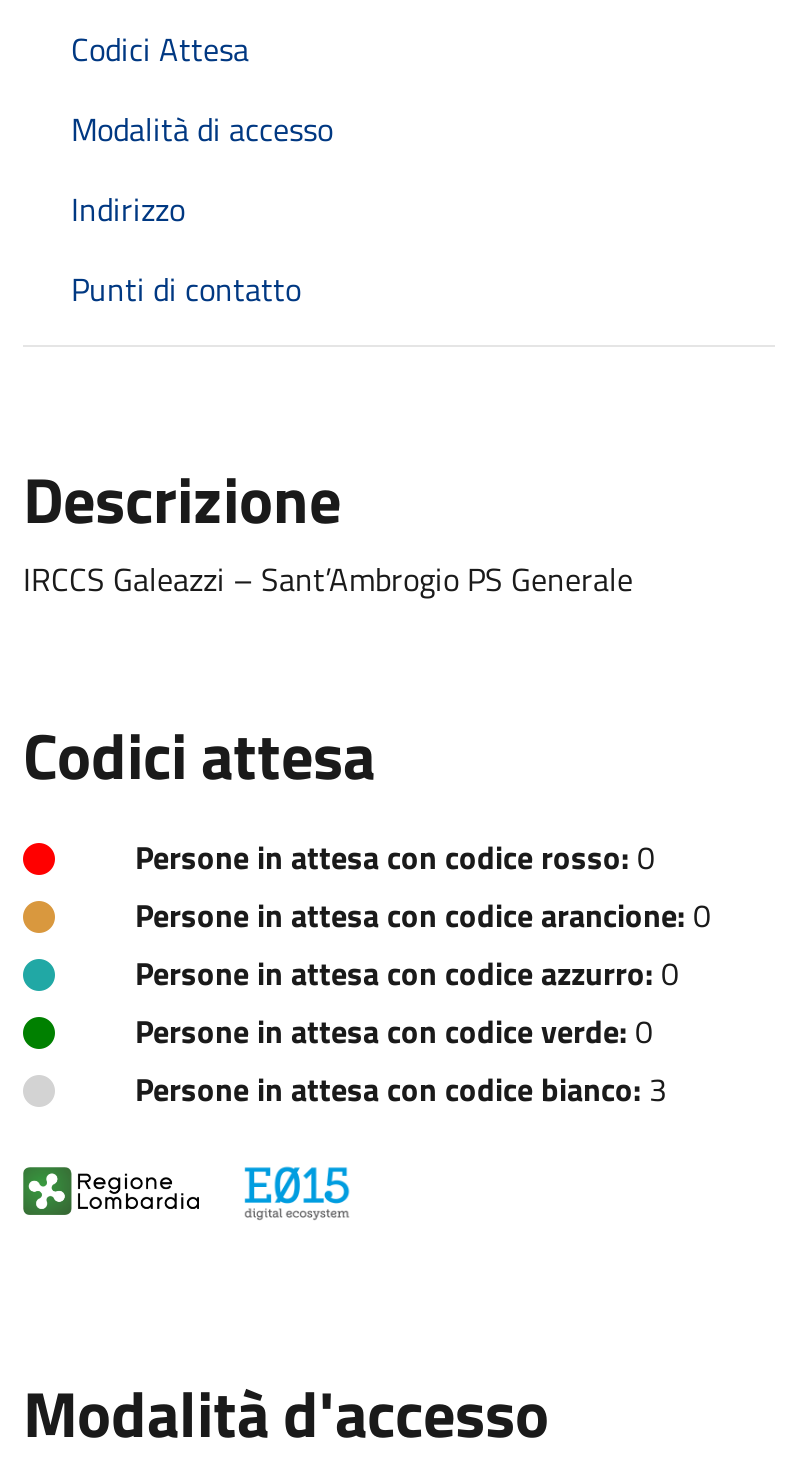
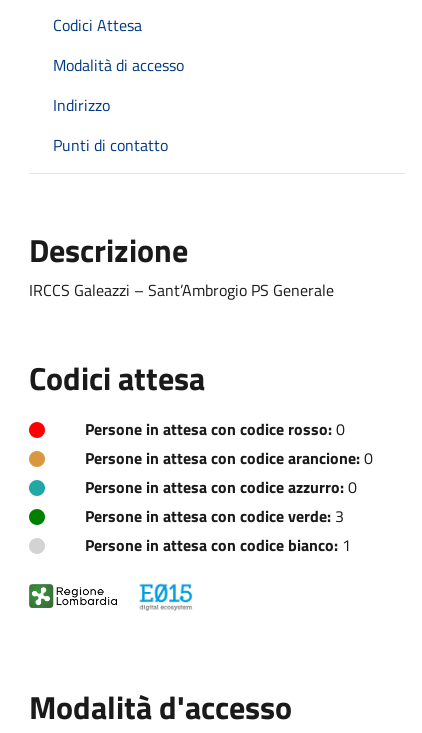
- Persone in attesa con codice verde: 0
+ Persone in attesa con codice verde: 3

- Persone in attesa con codice bianco: 3
+ Persone in attesa con codice bianco: 1
